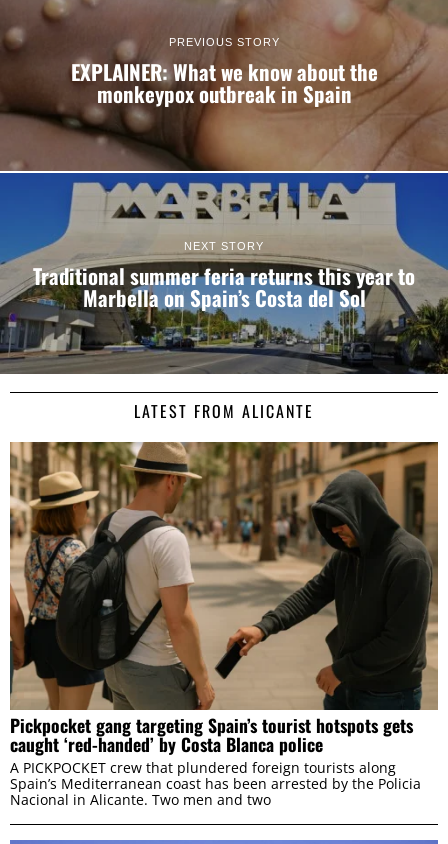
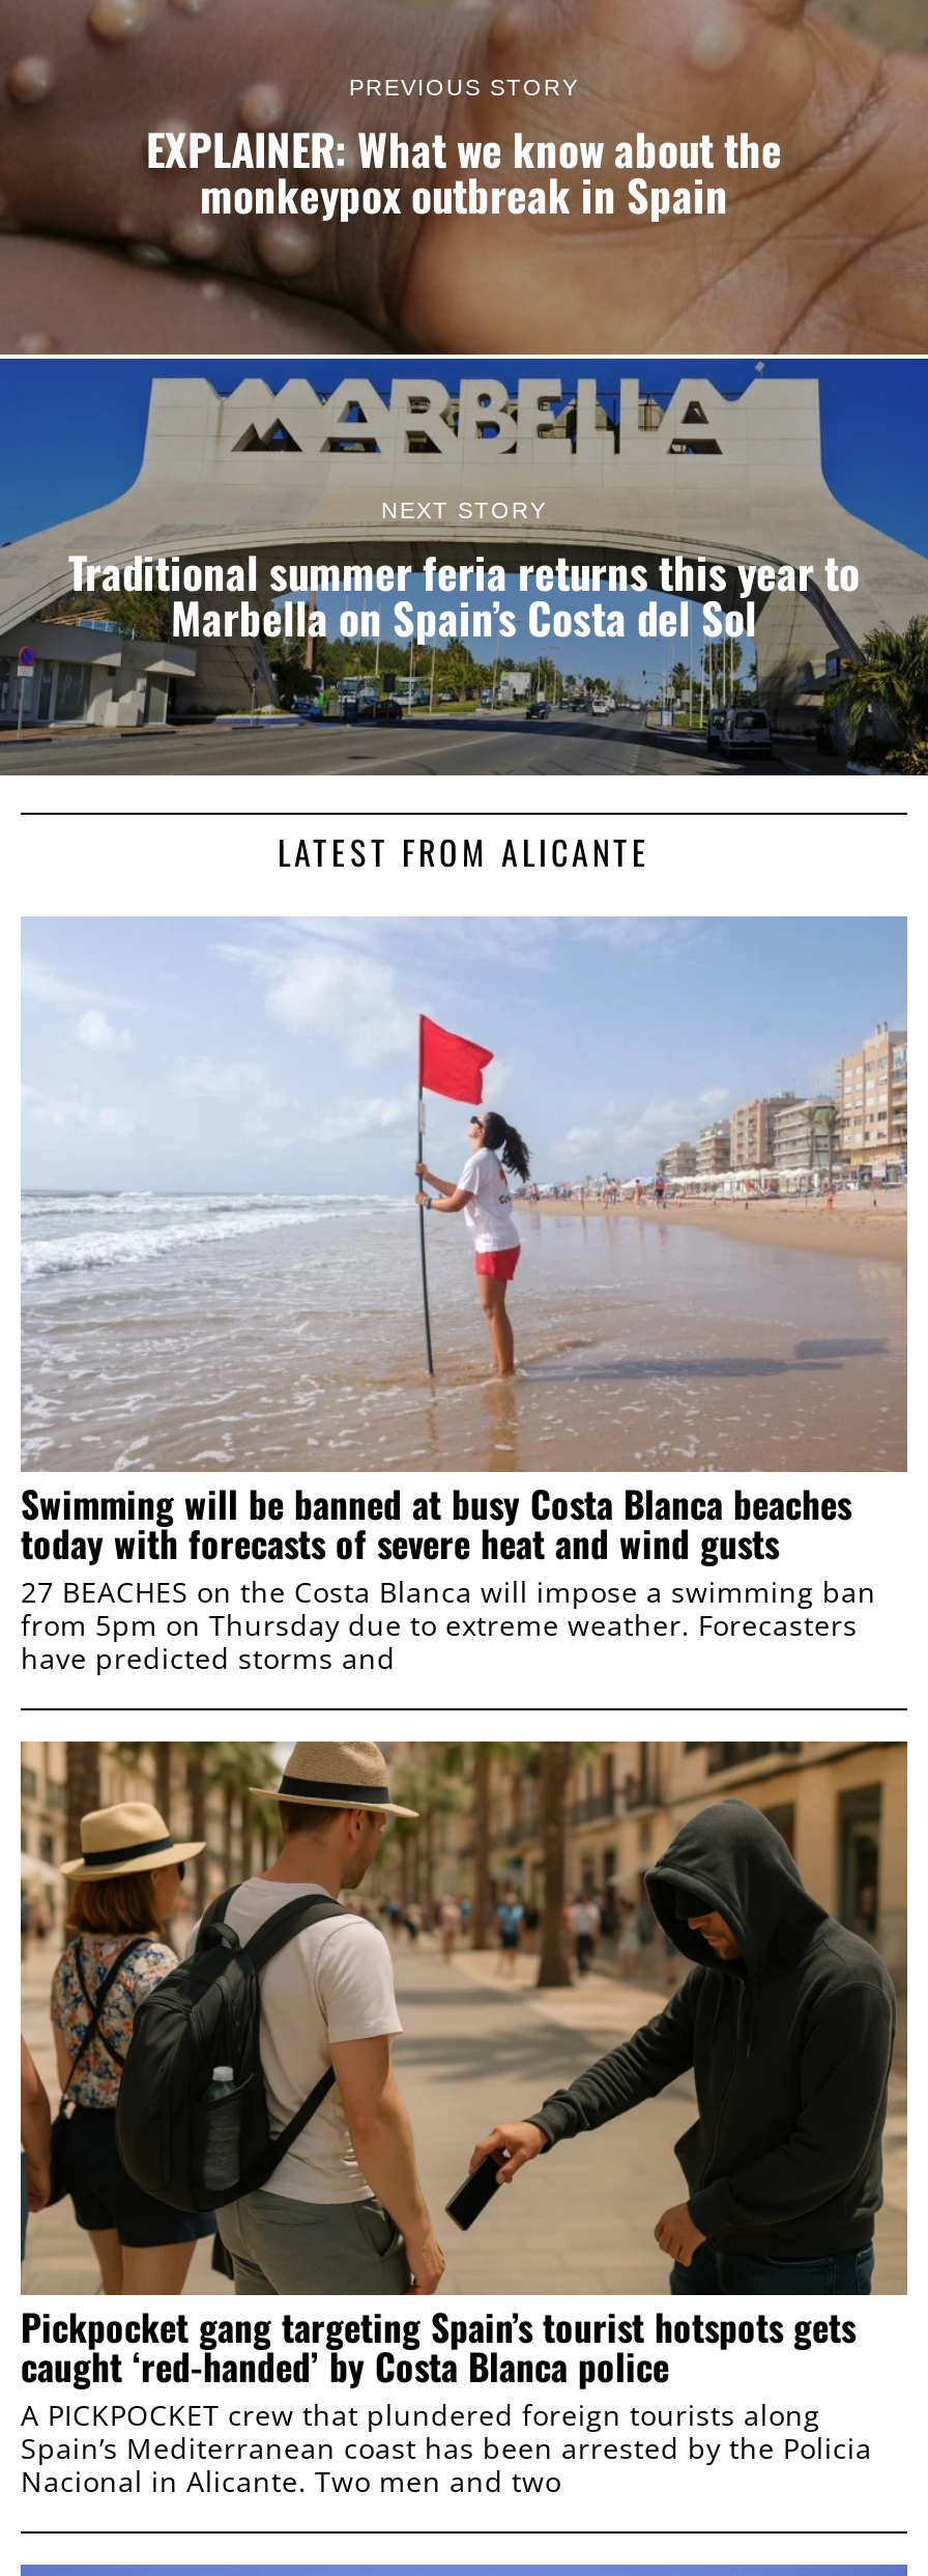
+ [image]
+ Swimming will be banned at busy Costa Blanca beaches
+ today with forecasts of severe heat and wind gusts
+ 27 BEACHES on the Costa Blanca will impose a swimming ban
+ from 5pm on Thursday due to extreme weather. Forecasters
+ have predicted storms and
